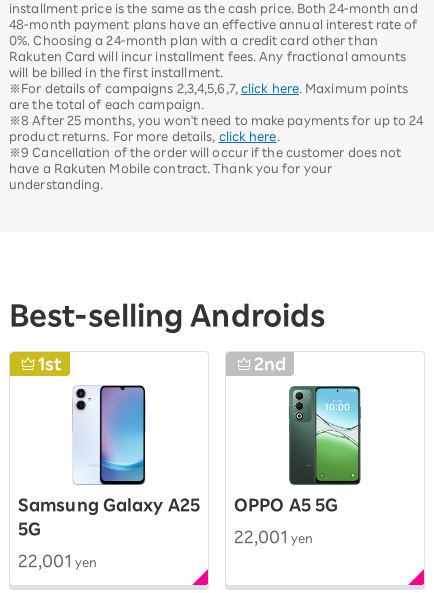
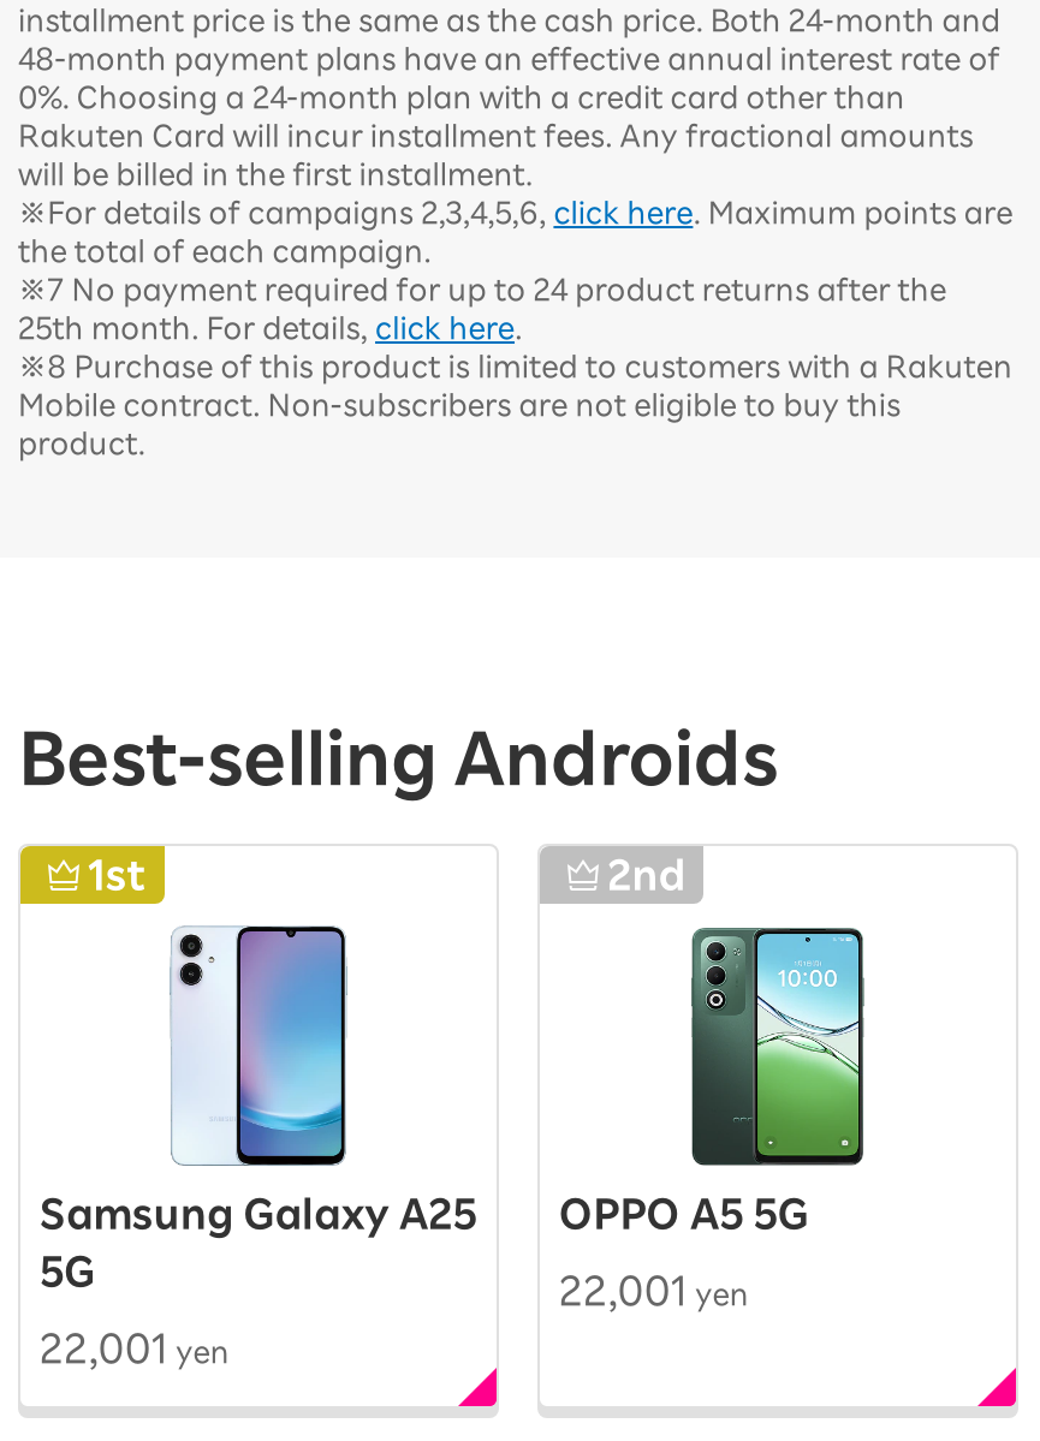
- ※For details of campaigns 2,3,4,5,6,7, click here. Maximum points
- are the total of each campaign.
- ※8 After 25 months, you won't need to make payments for up to 24
- product returns. For more details, click here.
- ※9 Cancellation of the order will occur if the customer does not
- have a Rakuten Mobile contract. Thank you for your
- understanding.
+ ※For details of campaigns 2,3,4,5,6, click here. Maximum points are
+ the total of each campaign.
+ ※7 No payment required for up to 24 product returns after the
+ 25th month. For details, click here.
+ ※8 Purchase of this product is limited to customers with a Rakuten
+ Mobile contract. Non-subscribers are not eligible to buy this
+ product.
